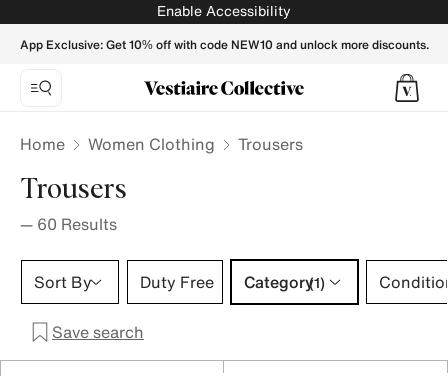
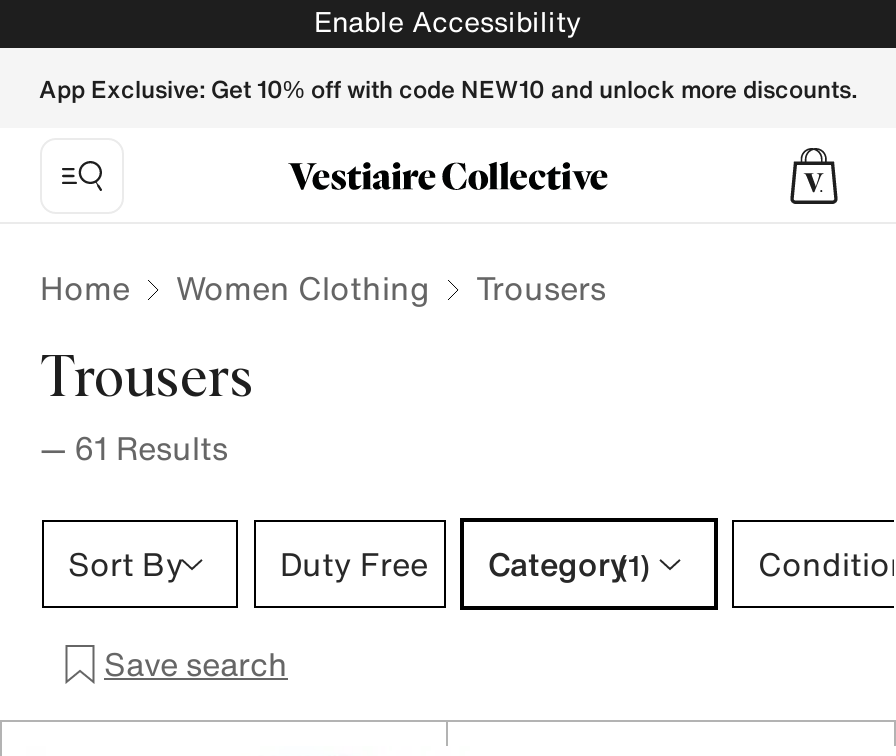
- — 60 Results
+ — 61 Results
